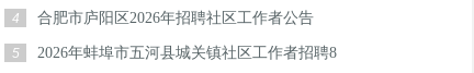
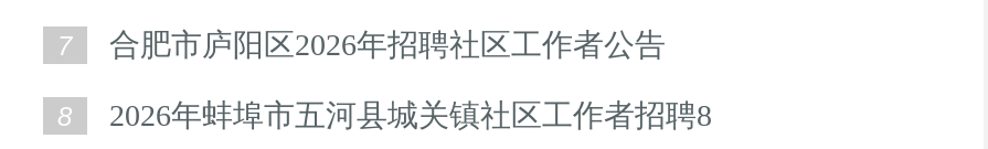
- 4 合肥市庐阳区2026年招聘社区工作者公告
+ 7 合肥市庐阳区2026年招聘社区工作者公告

- 5 2026年蚌埠市五河县城关镇社区工作者招聘8
+ 8 2026年蚌埠市五河县城关镇社区工作者招聘8
